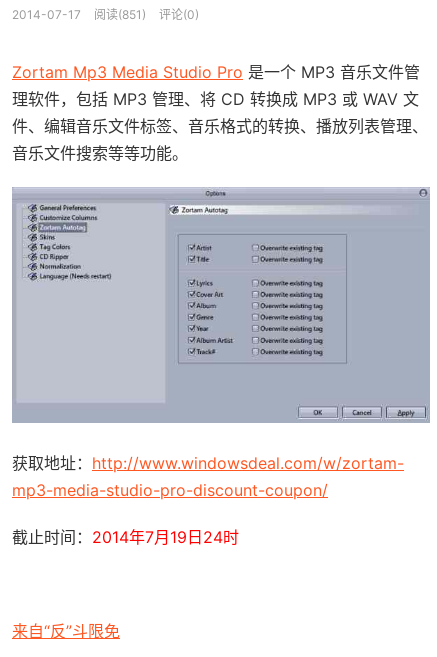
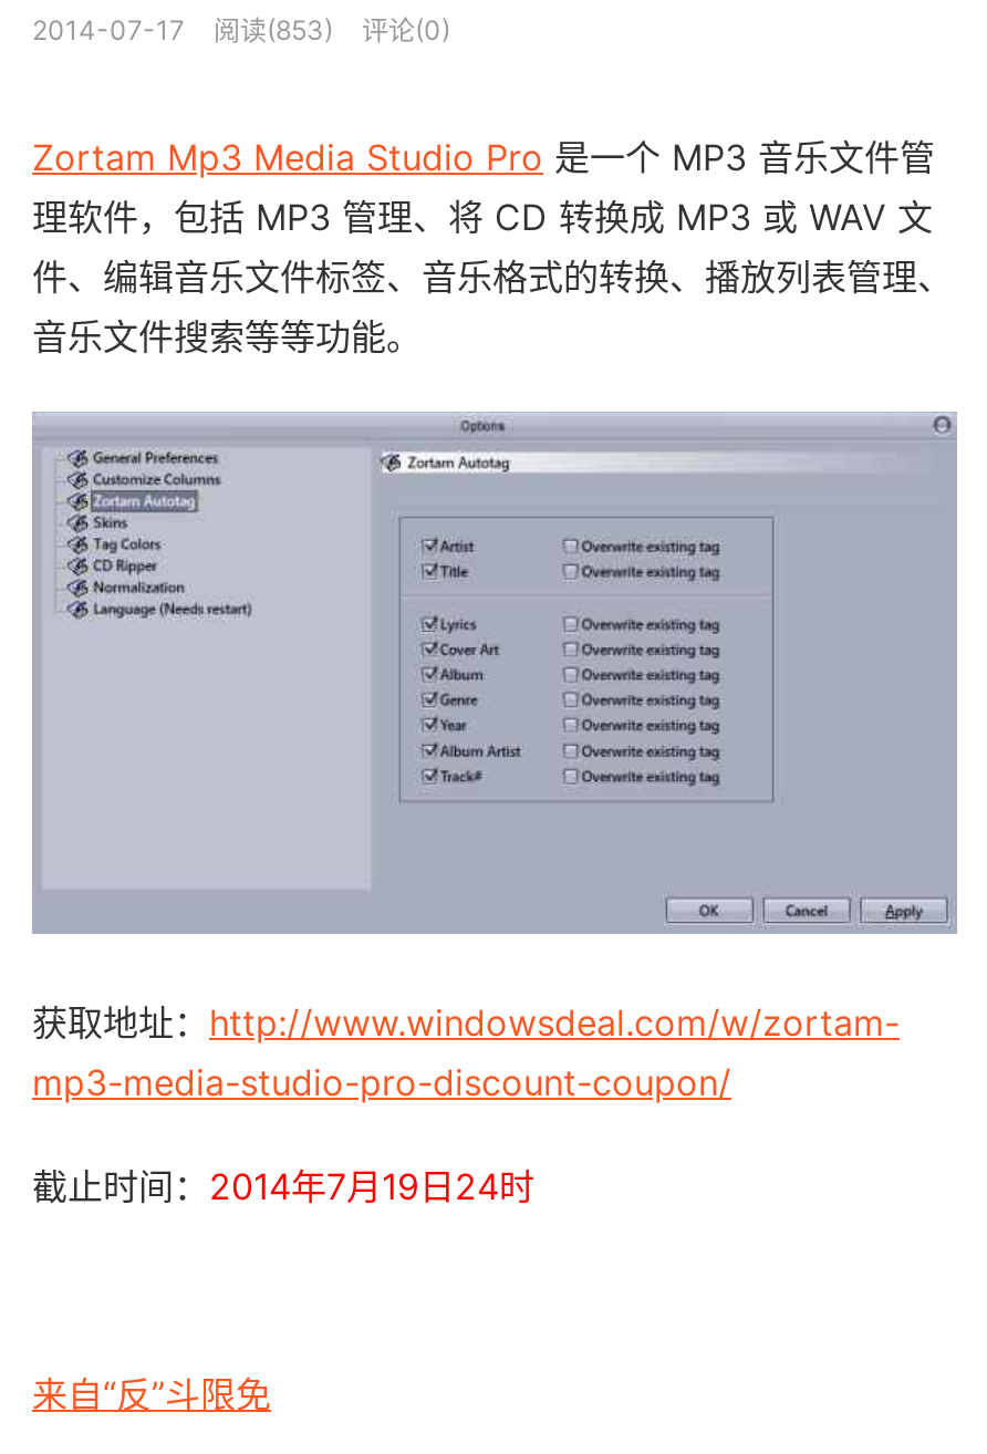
- 2014-07-17 阅读(851) 评论(0)
+ 2014-07-17 阅读(853) 评论(0)
